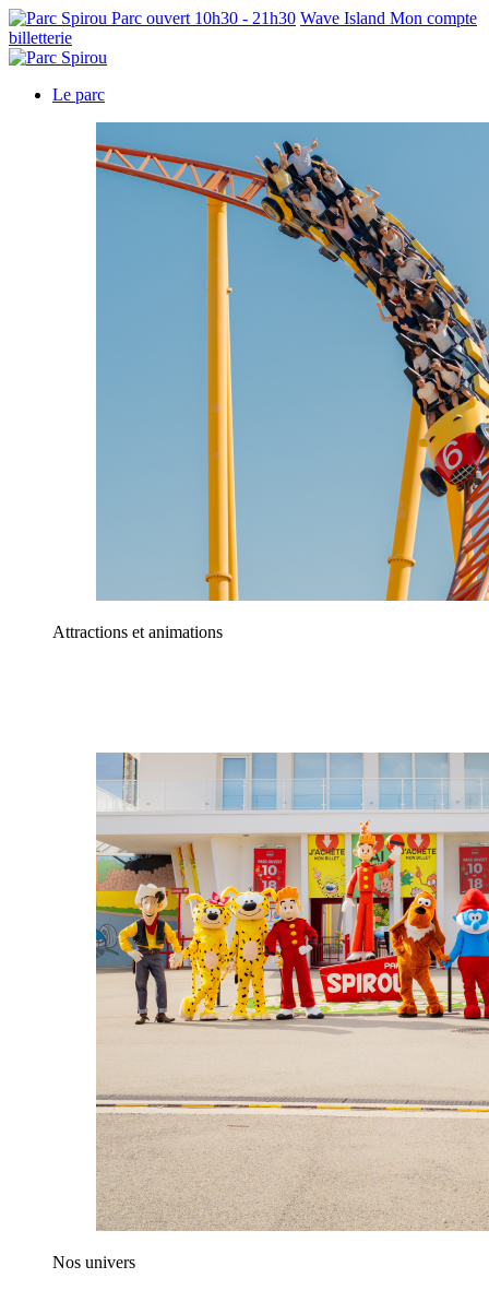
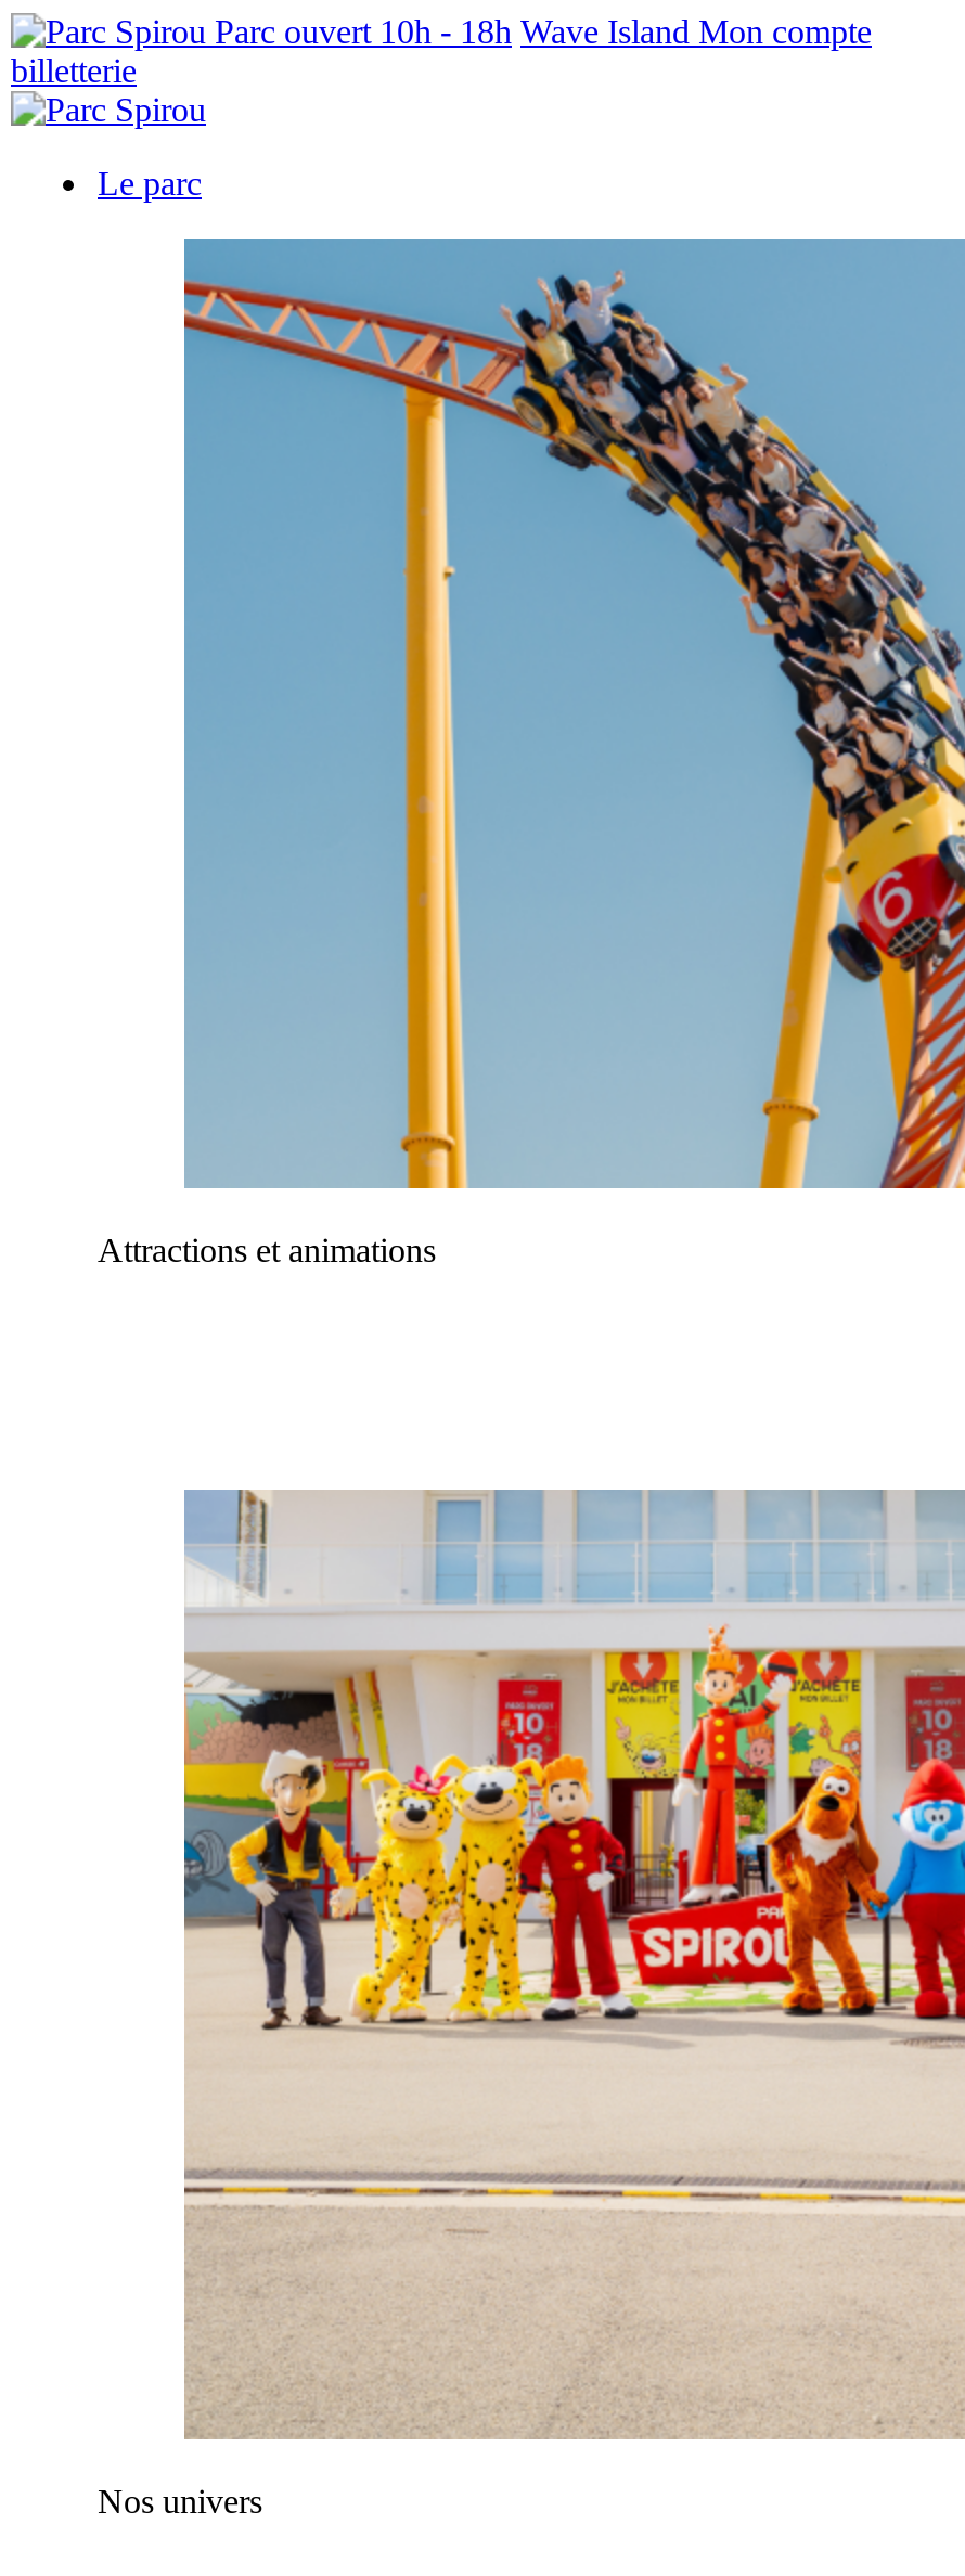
- Parc ouvert 10h30 - 21h30 Wave Island Mon compte
+ Parc ouvert 10h - 18h Wave Island Mon compte
